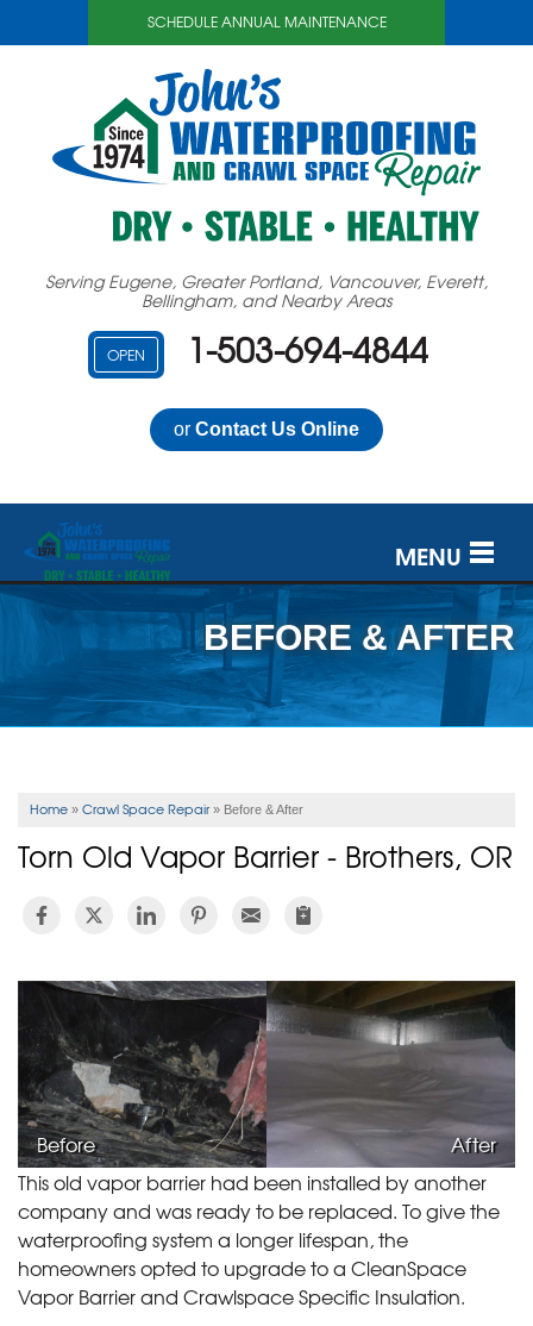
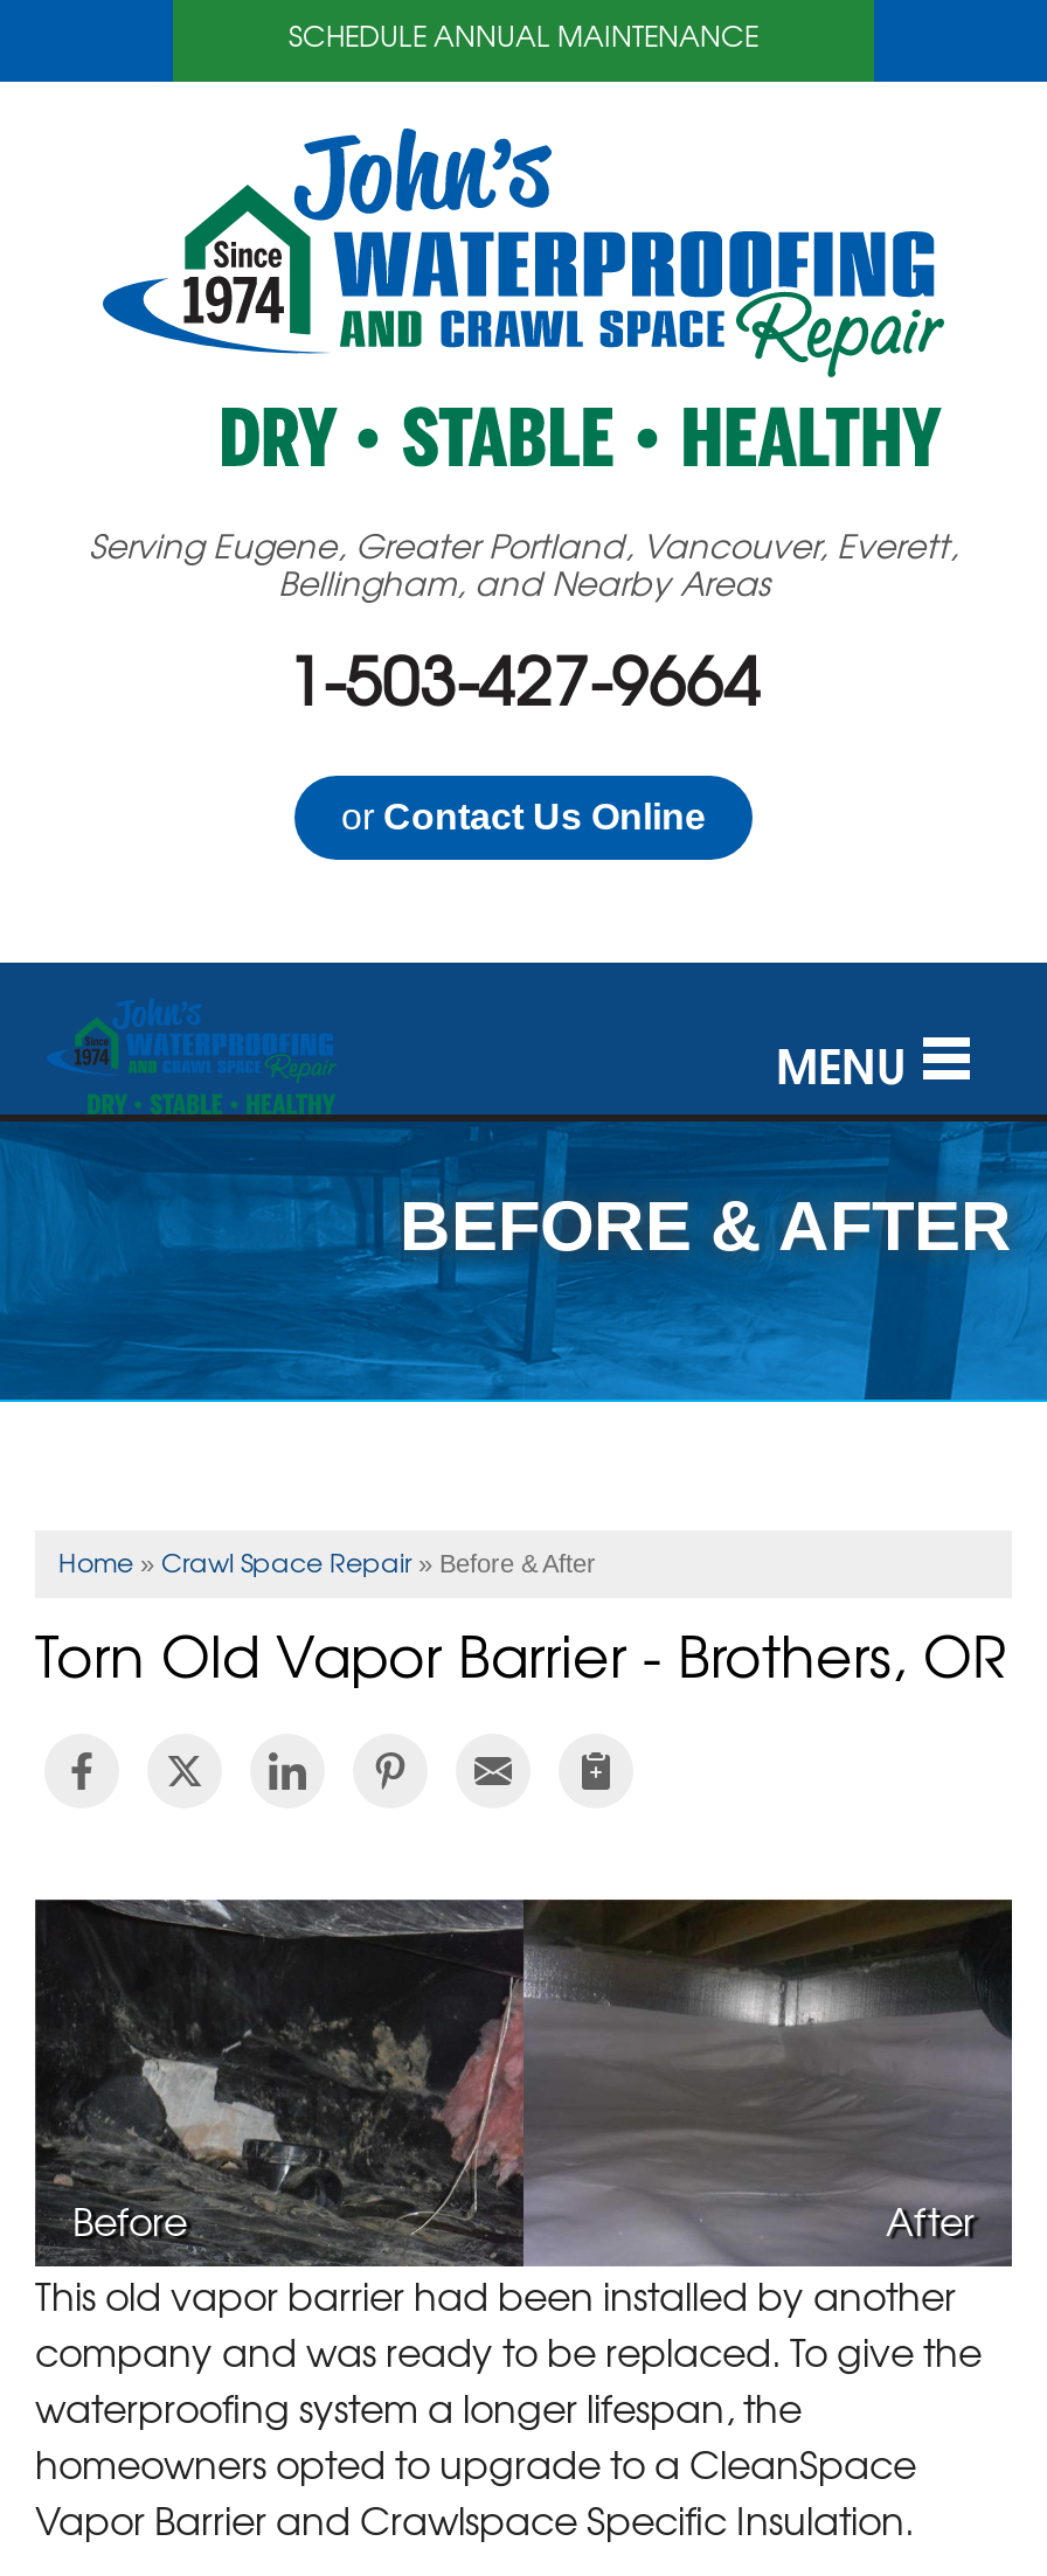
- OPEN
- 1-503-694-4844
+ 1-503-427-9664
